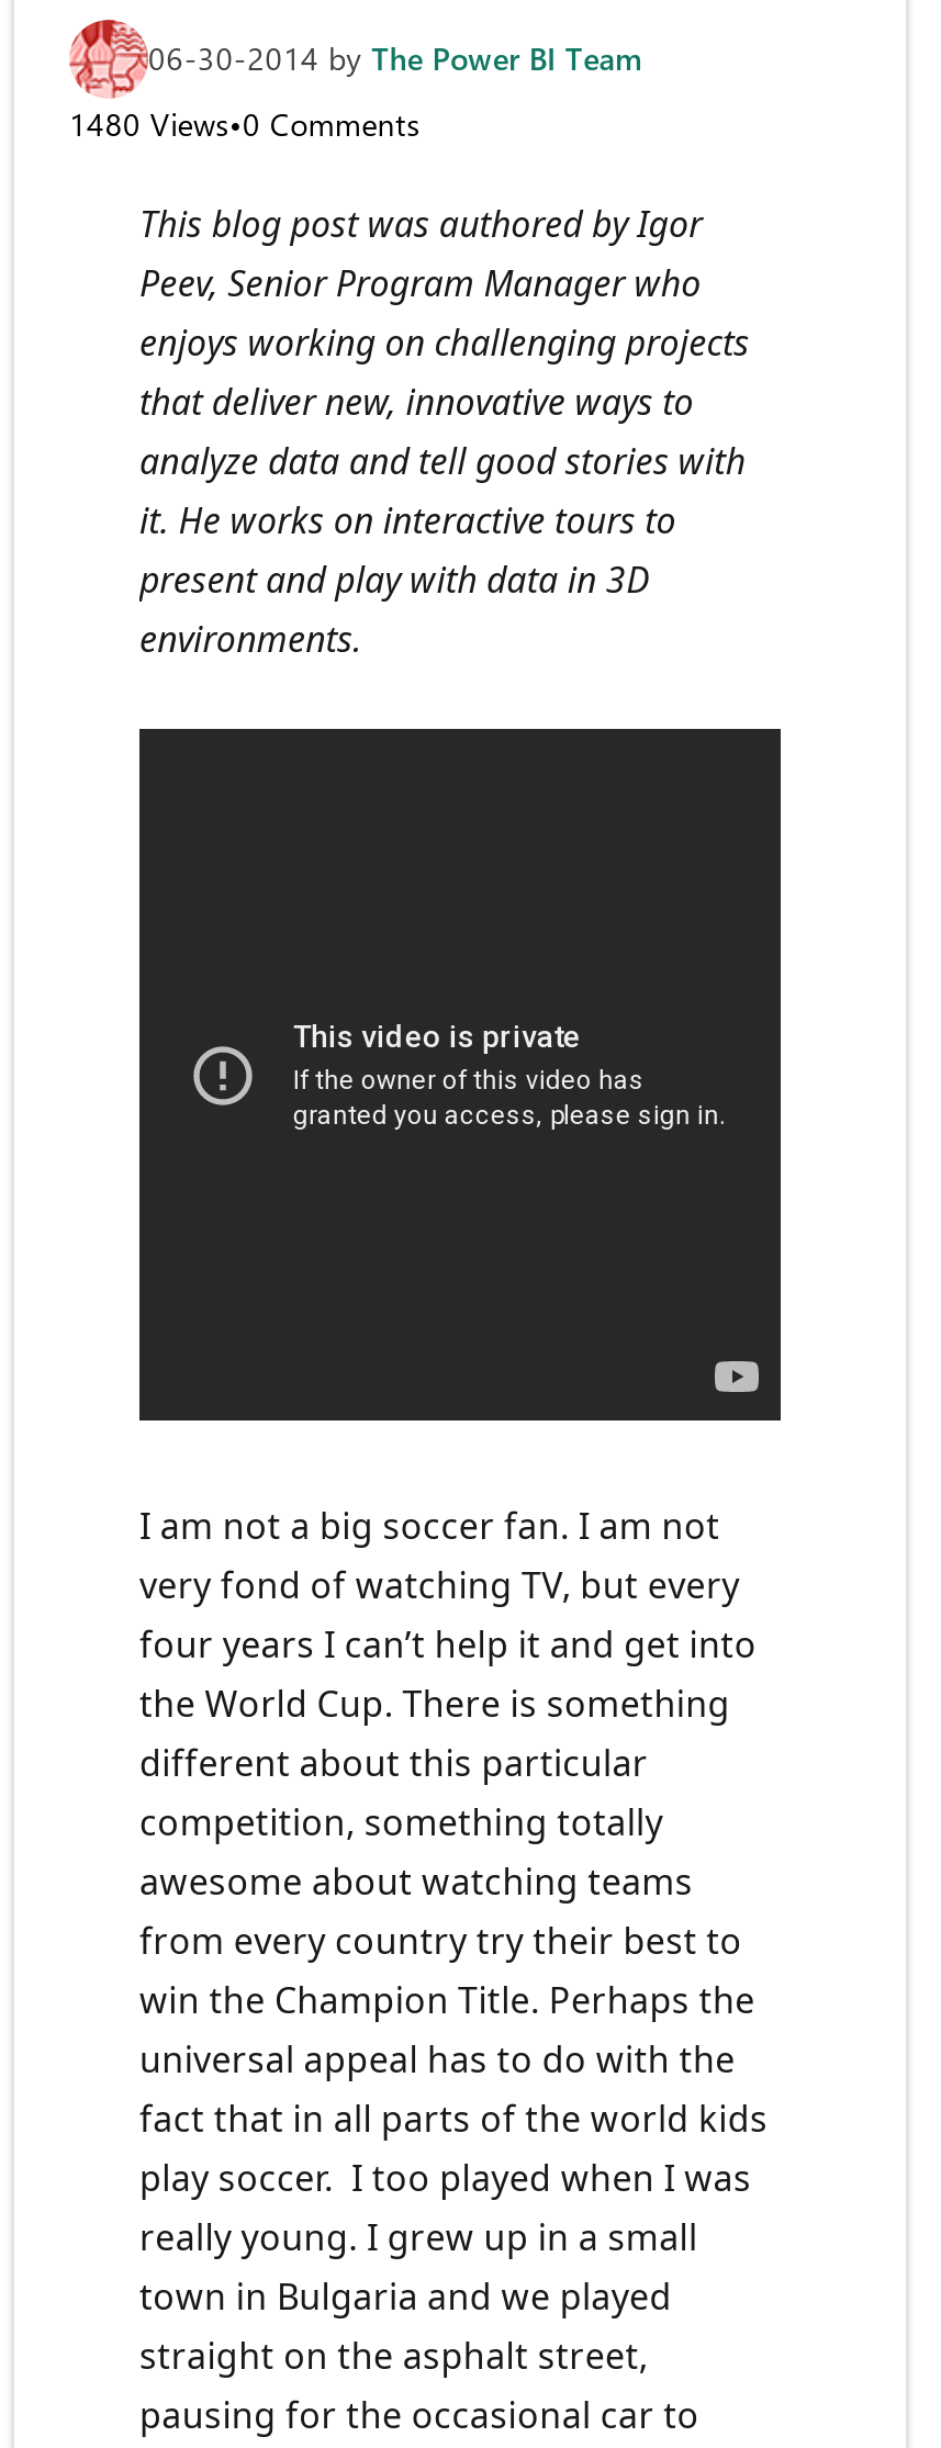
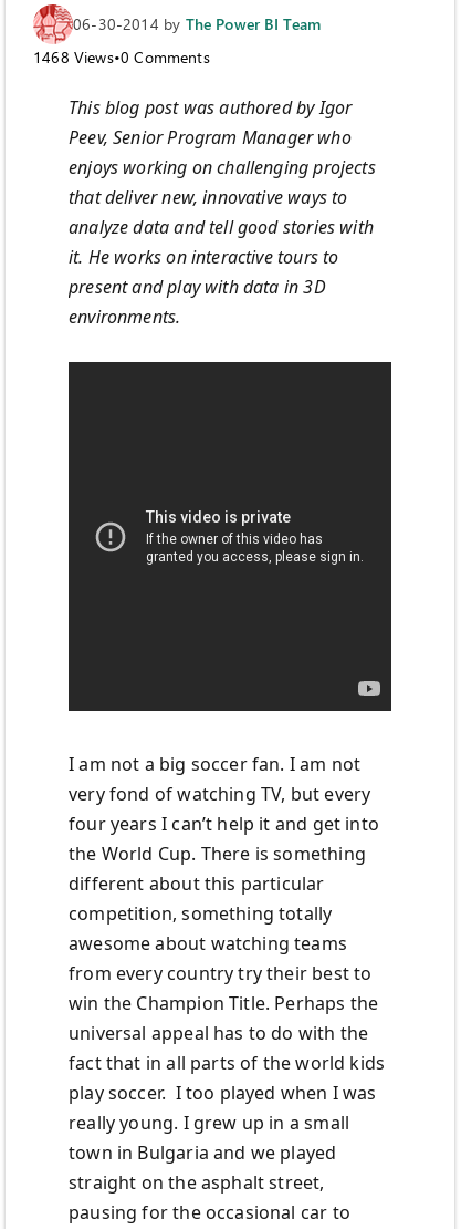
- 1480 Views•0 Comments
+ 1468 Views•0 Comments
